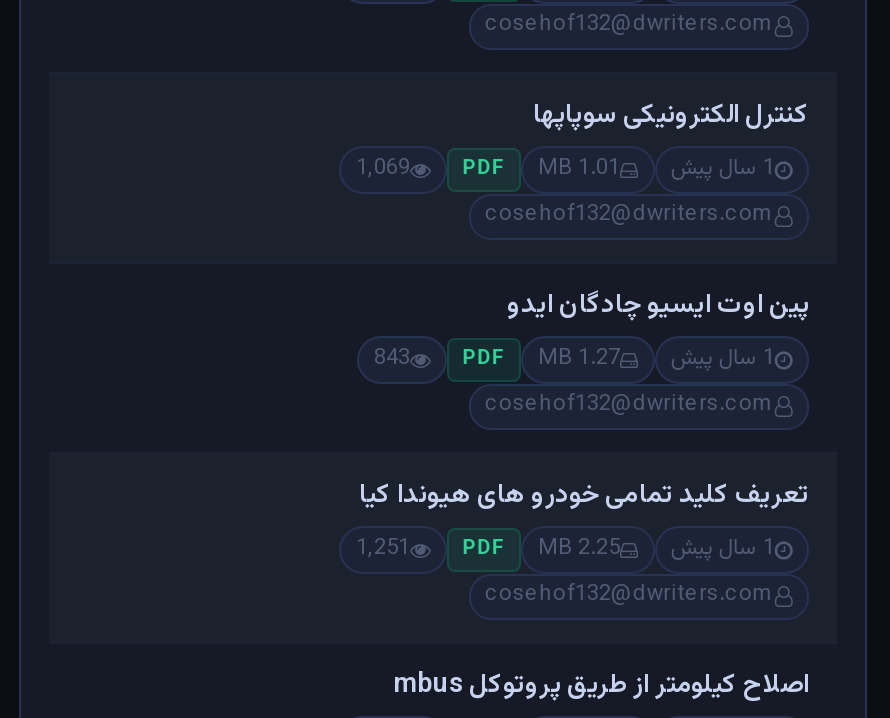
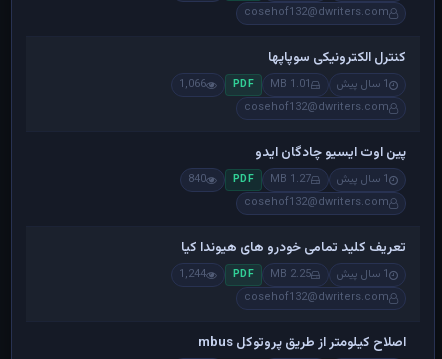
- 1,069 PDF
+ 1,066 PDF

- 843 PDF
+ 840 PDF

- 1,251 PDF
+ 1,244 PDF
